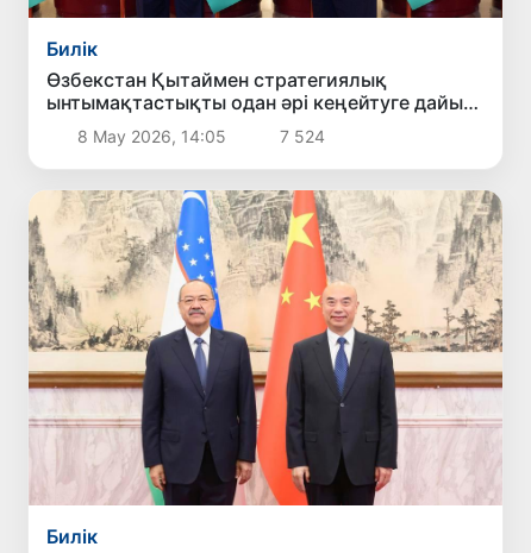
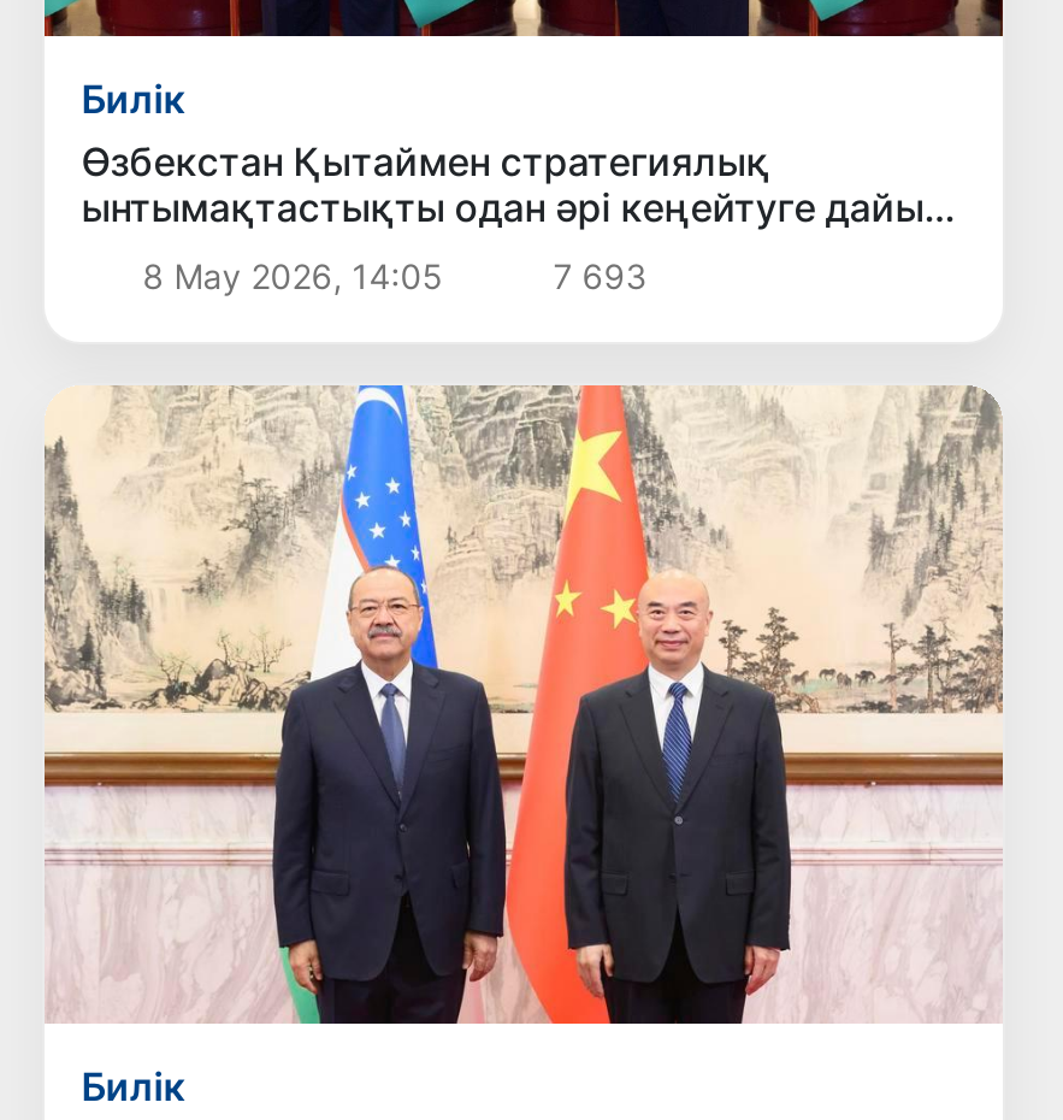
- 7 524
+ 7 693
